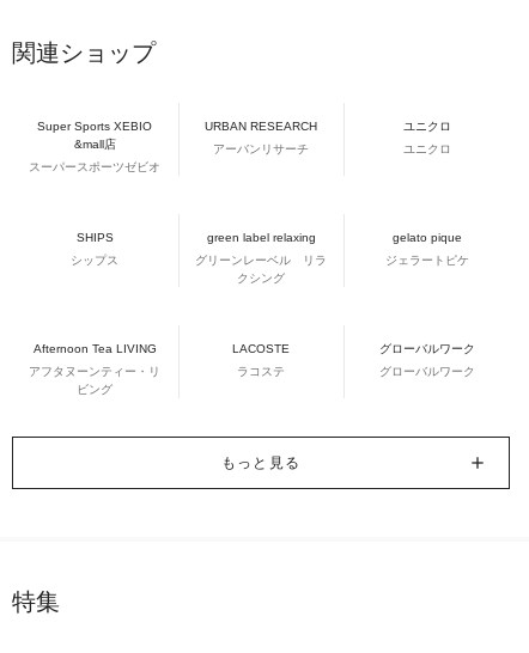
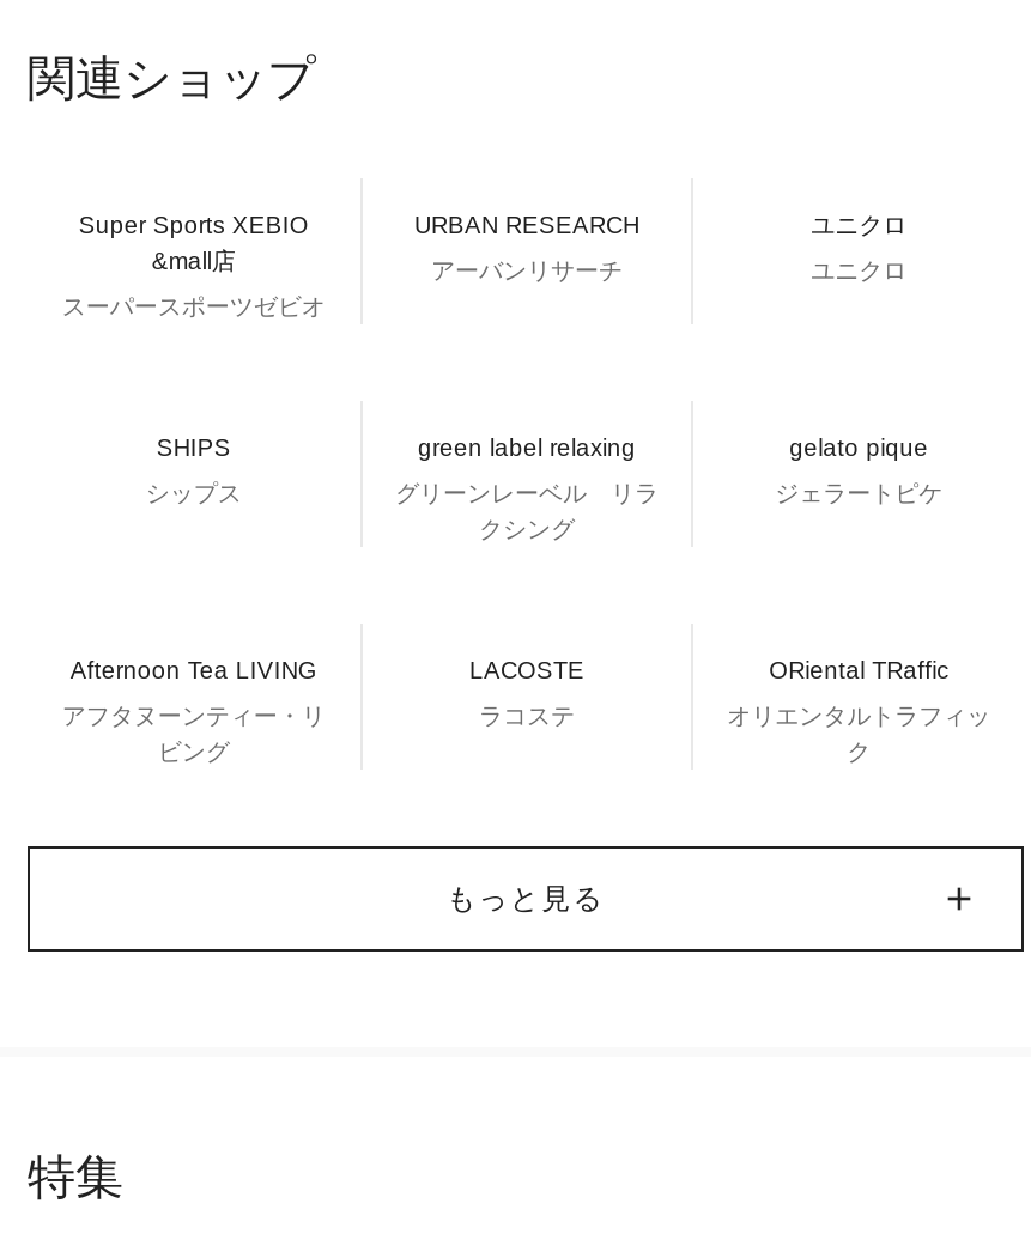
- グローバルワーク
+ ORiental TRaffic

- グローバルワーク
+ オリエンタルトラフィッ
+ ク
